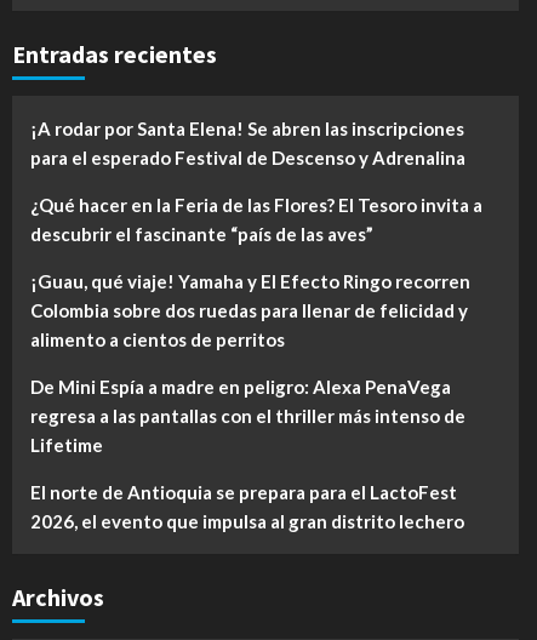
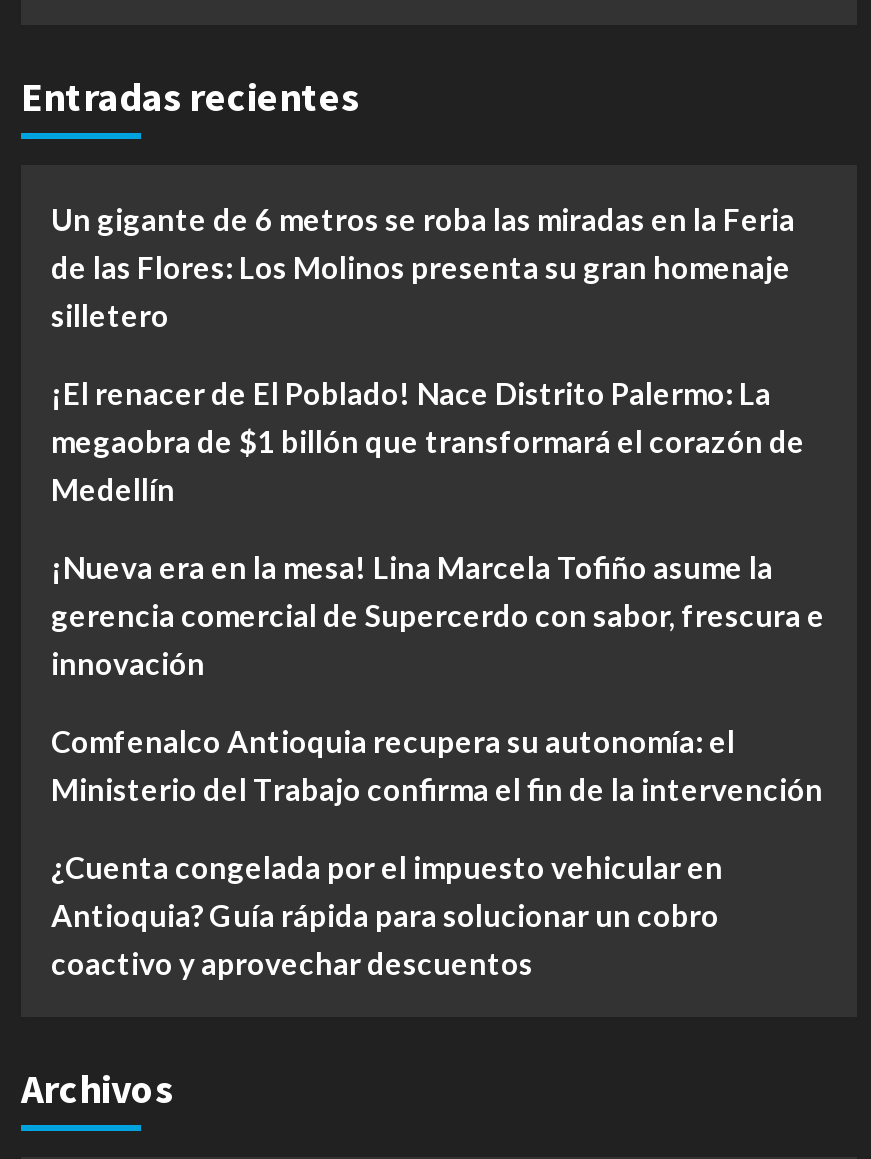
- ¡A rodar por Santa Elena! Se abren las inscripciones
- para el esperado Festival de Descenso y Adrenalina
+ Un gigante de 6 metros se roba las miradas en la Feria
+ de las Flores: Los Molinos presenta su gran homenaje
+ silletero

- ¿Qué hacer en la Feria de las Flores? El Tesoro invita a
- descubrir el fascinante “país de las aves”
+ ¡El renacer de El Poblado! Nace Distrito Palermo: La
+ megaobra de $1 billón que transformará el corazón de
+ Medellín

- ¡Guau, qué viaje! Yamaha y El Efecto Ringo recorren
- Colombia sobre dos ruedas para llenar de felicidad y
- alimento a cientos de perritos
+ ¡Nueva era en la mesa! Lina Marcela Tofiño asume la
+ gerencia comercial de Supercerdo con sabor, frescura e
+ innovación

- De Mini Espía a madre en peligro: Alexa PenaVega
- regresa a las pantallas con el thriller más intenso de
- Lifetime
+ Comfenalco Antioquia recupera su autonomía: el
+ Ministerio del Trabajo confirma el fin de la intervención

- El norte de Antioquia se prepara para el LactoFest
- 2026, el evento que impulsa al gran distrito lechero
+ ¿Cuenta congelada por el impuesto vehicular en
+ Antioquia? Guía rápida para solucionar un cobro
+ coactivo y aprovechar descuentos
